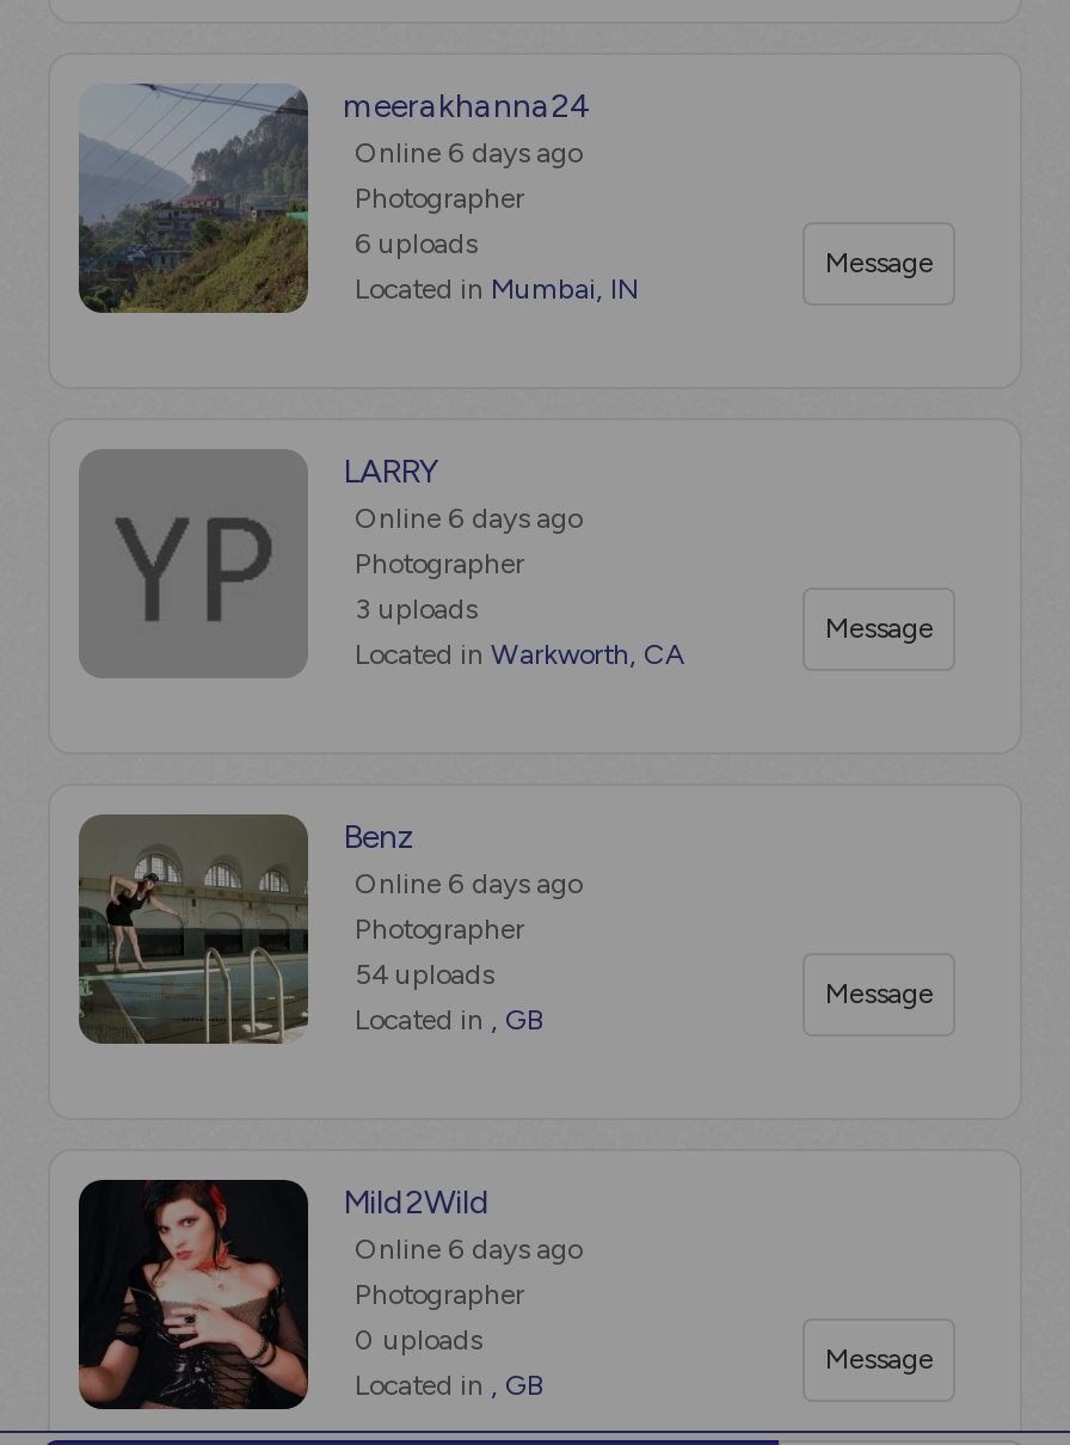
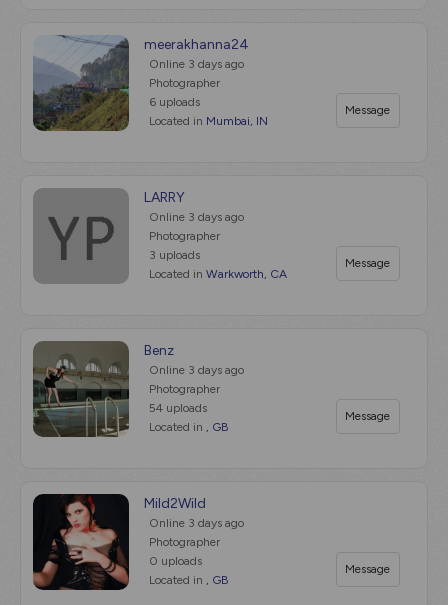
- Online 6 days ago
+ Online 3 days ago

- Online 6 days ago
+ Online 3 days ago

- Online 6 days ago
+ Online 3 days ago

- Online 6 days ago
+ Online 3 days ago
